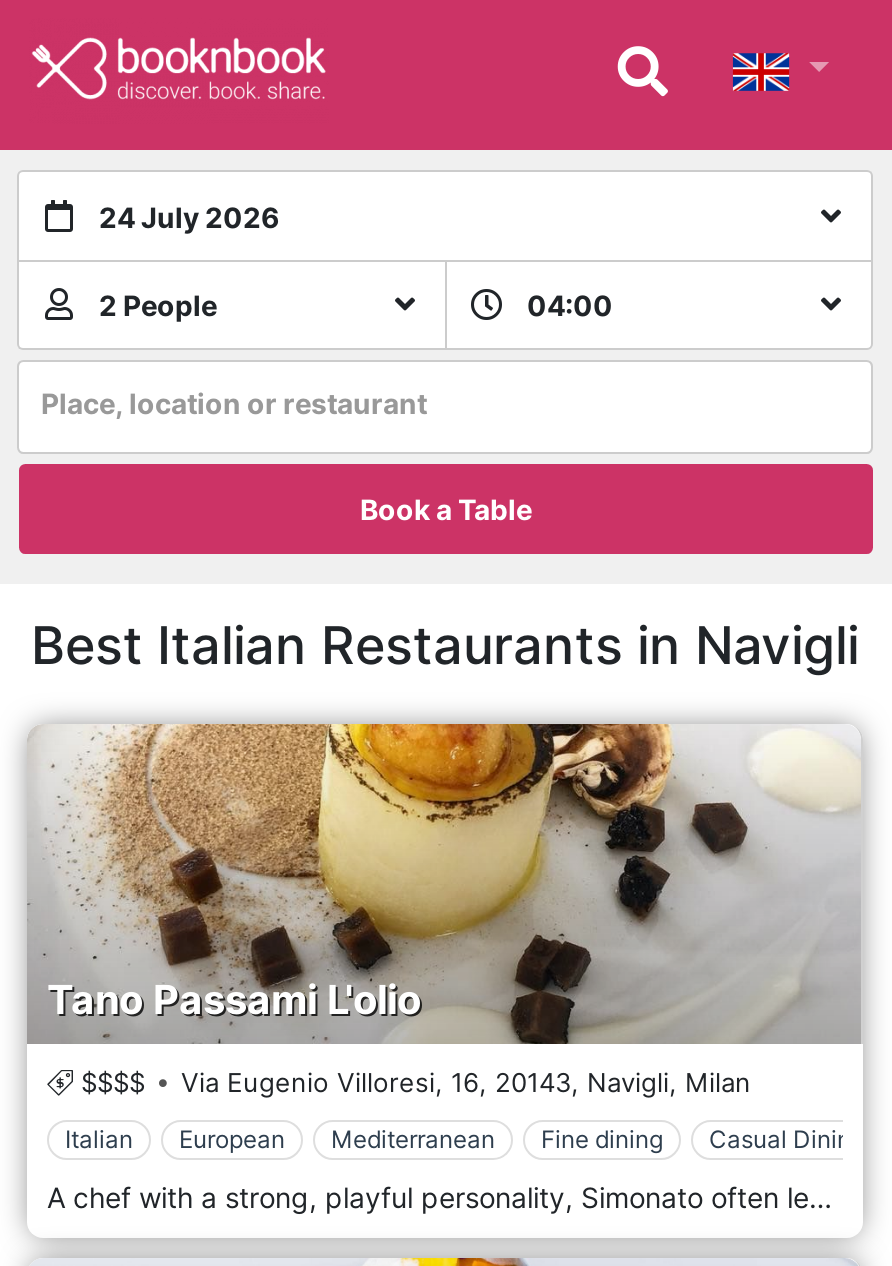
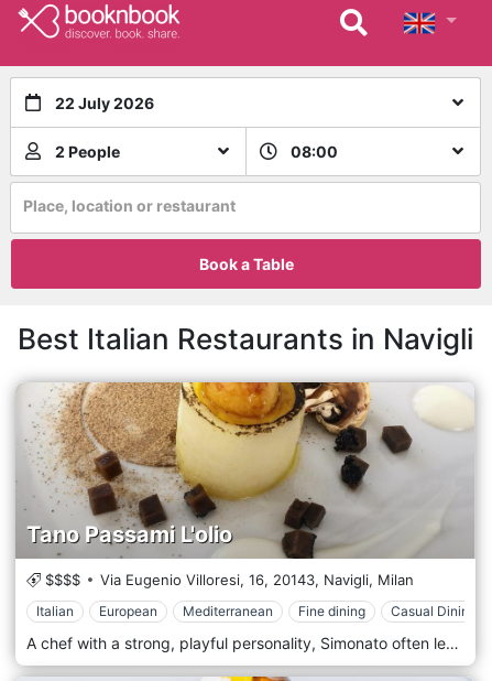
- 24 July 2026
+ 22 July 2026

- 04:00
+ 08:00
